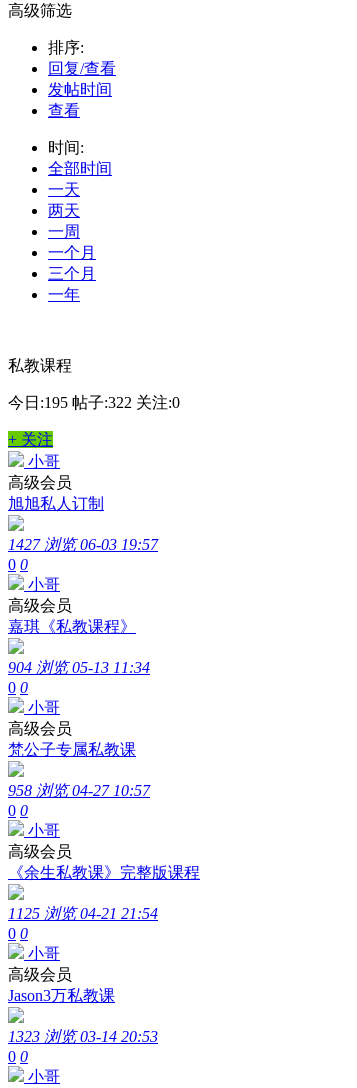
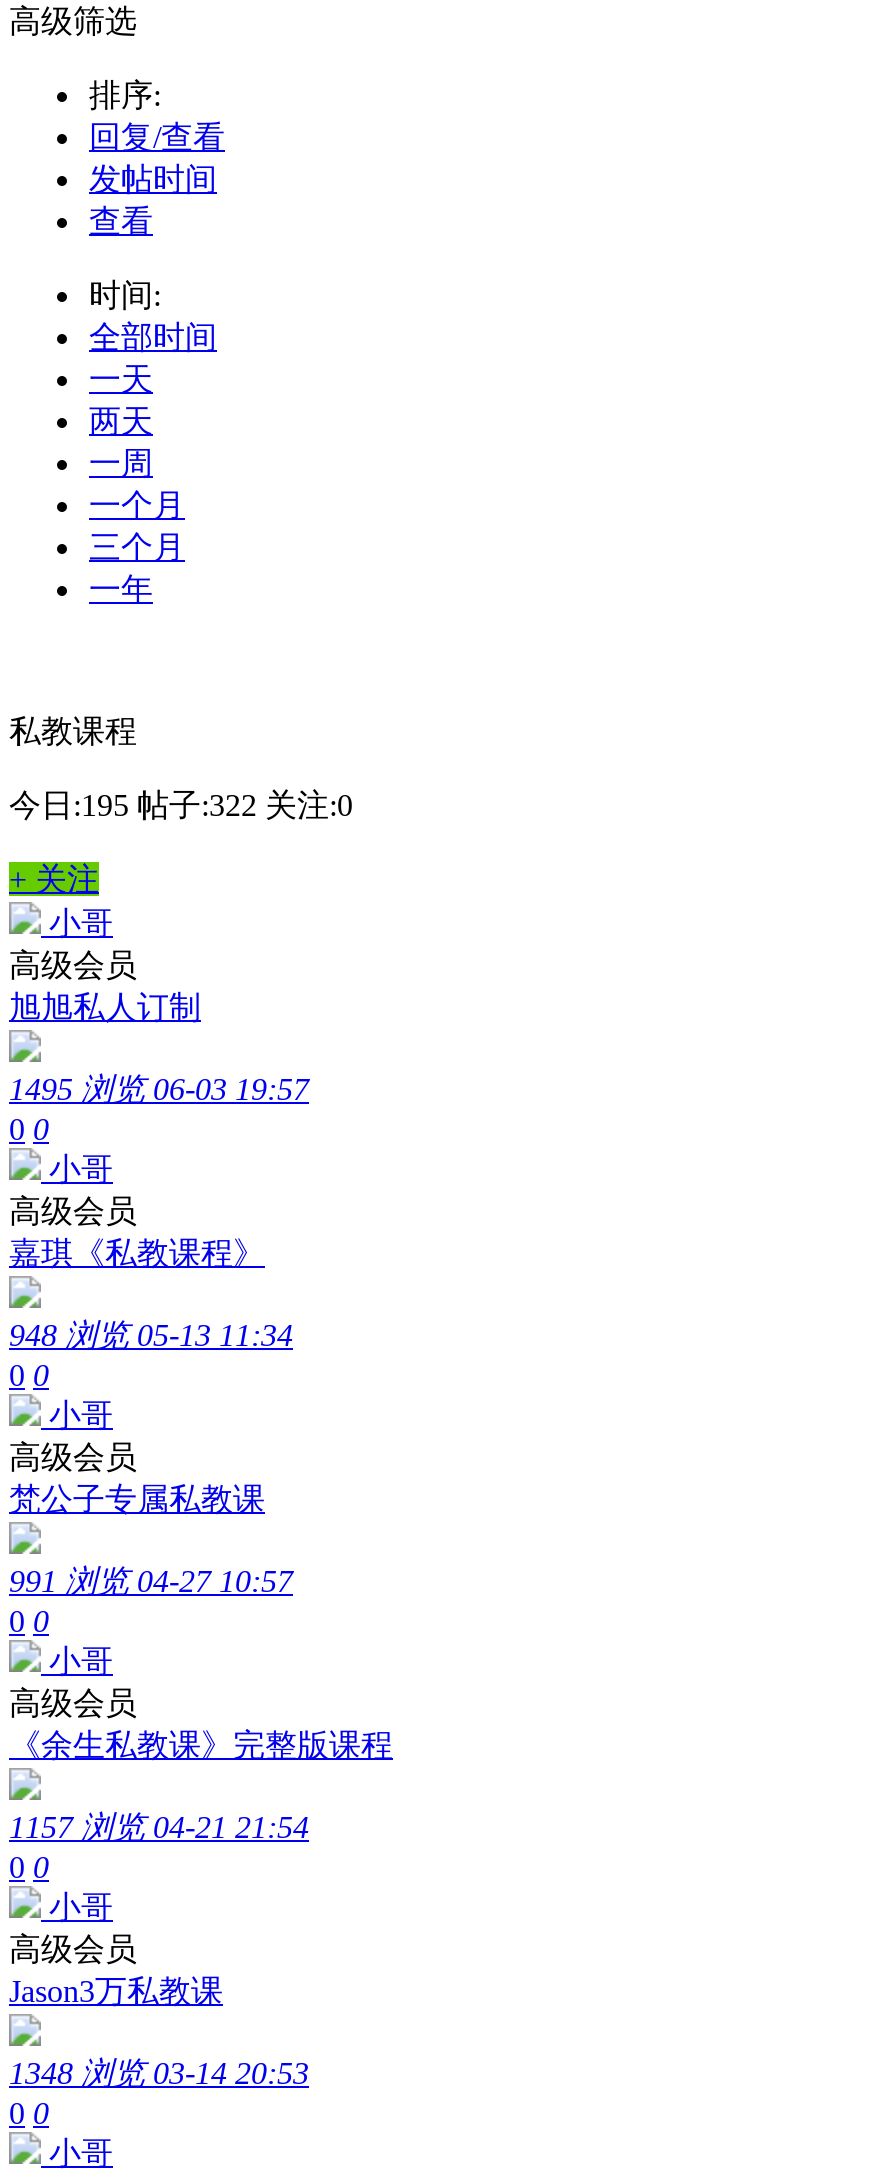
- 1427 浏览 06-03 19:57
+ 1495 浏览 06-03 19:57

- 904 浏览 05-13 11:34
+ 948 浏览 05-13 11:34

- 958 浏览 04-27 10:57
+ 991 浏览 04-27 10:57

- 1125 浏览 04-21 21:54
+ 1157 浏览 04-21 21:54

- 1323 浏览 03-14 20:53
+ 1348 浏览 03-14 20:53
